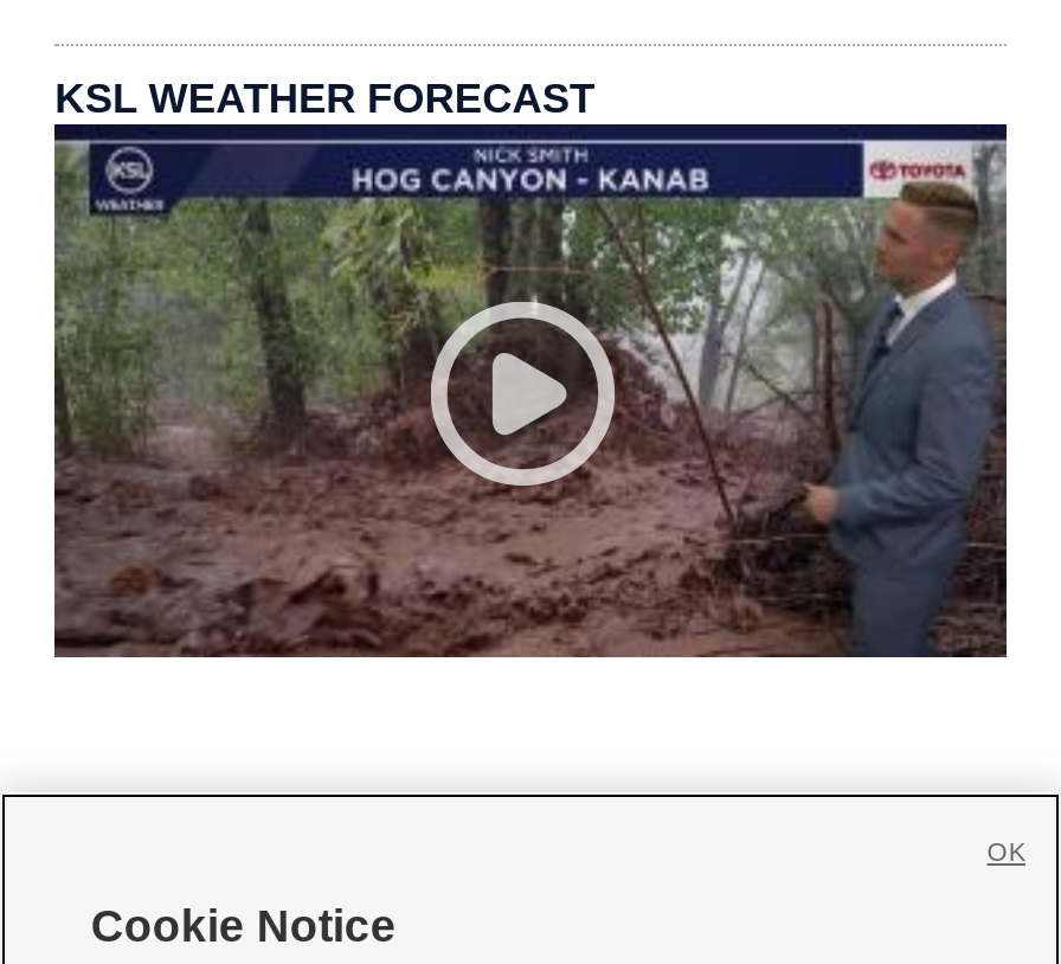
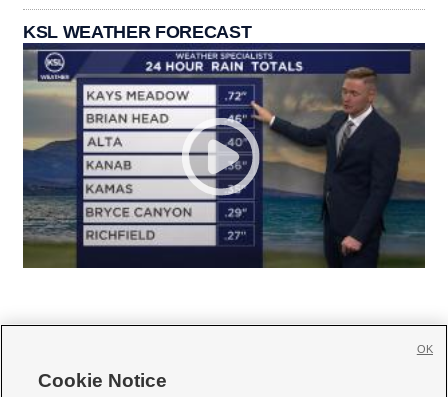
- [image]
+ [image]
